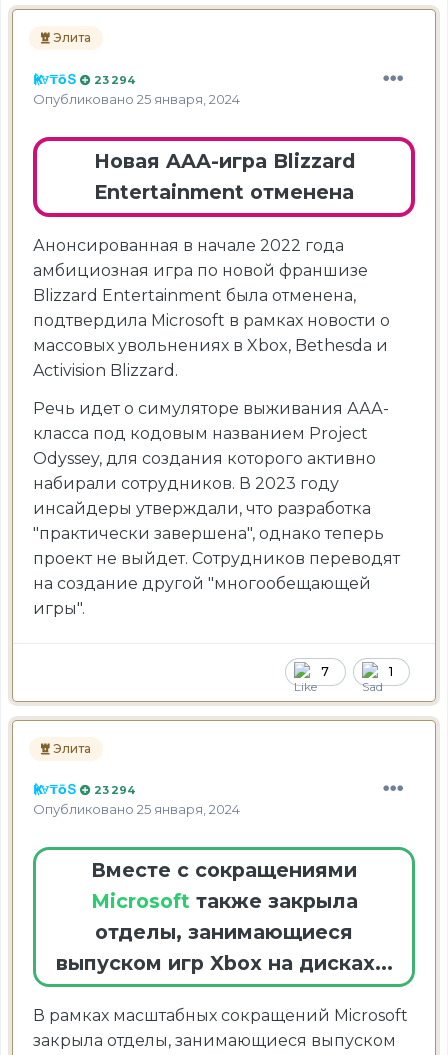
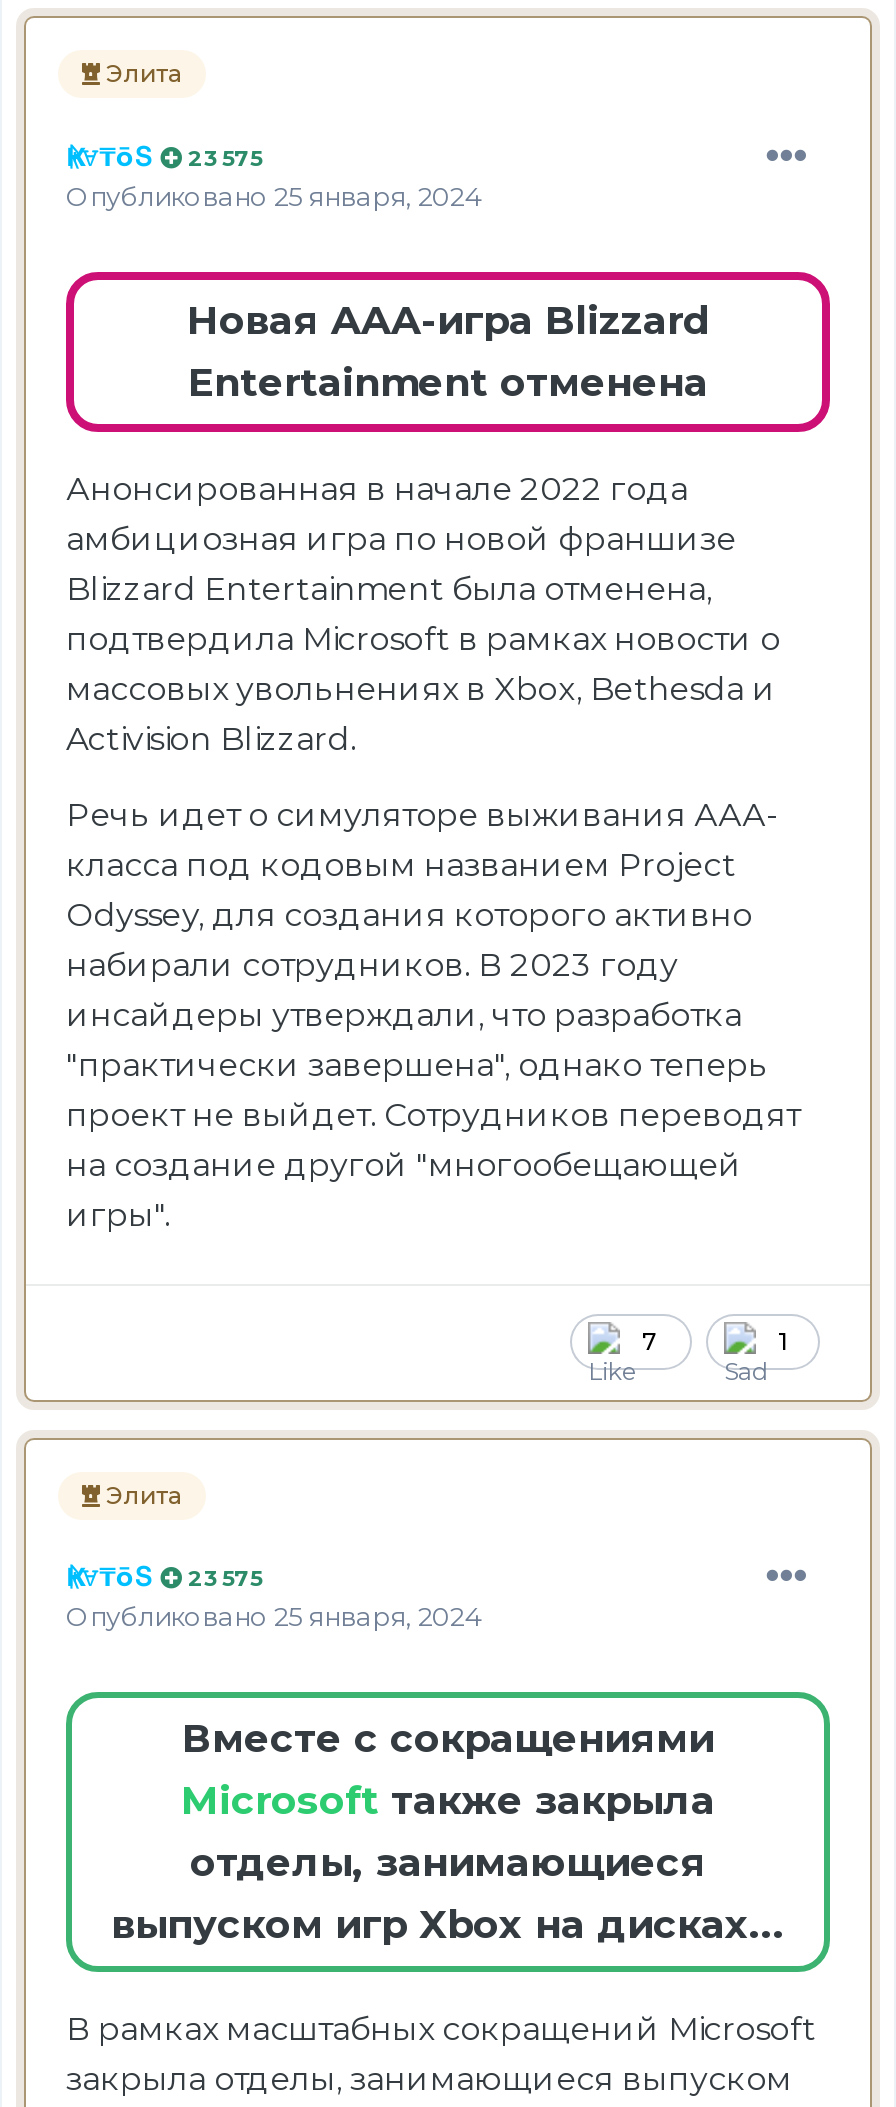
- 23 294
+ 23 575

- 23 294
+ 23 575
